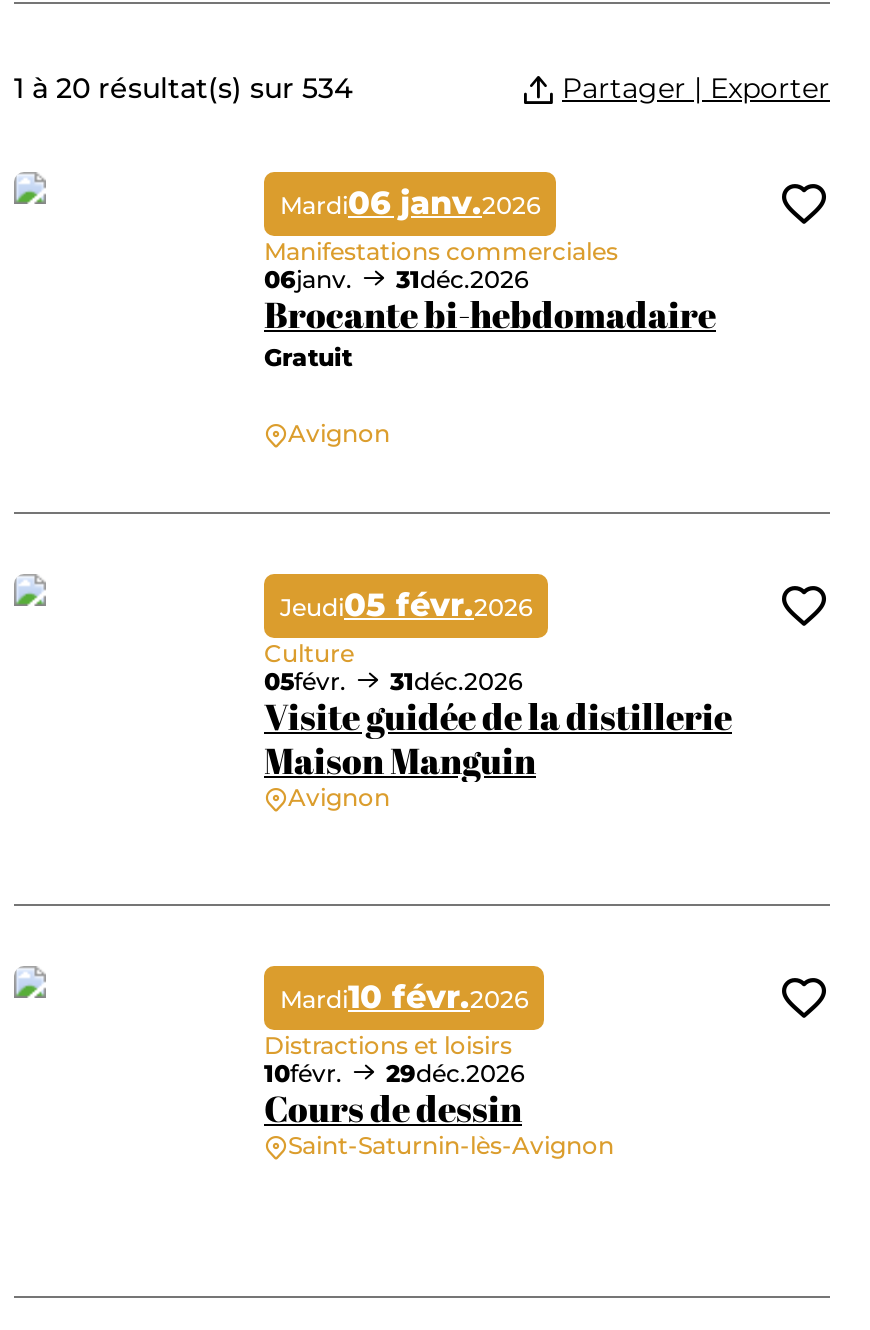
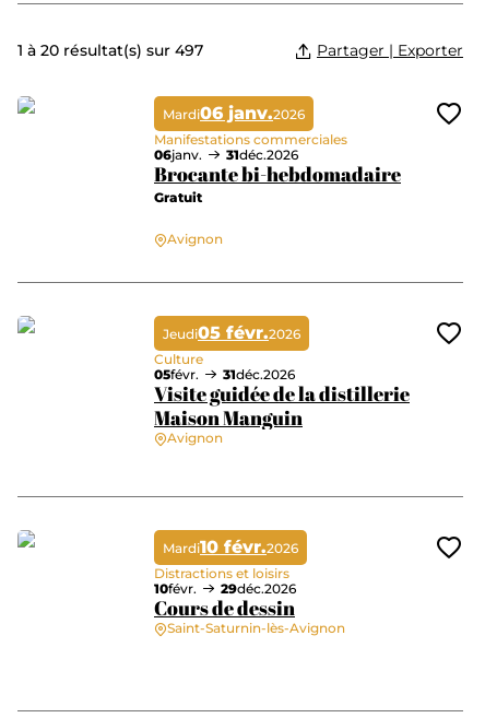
- 1 à 20 résultat(s) sur 534
+ 1 à 20 résultat(s) sur 497
